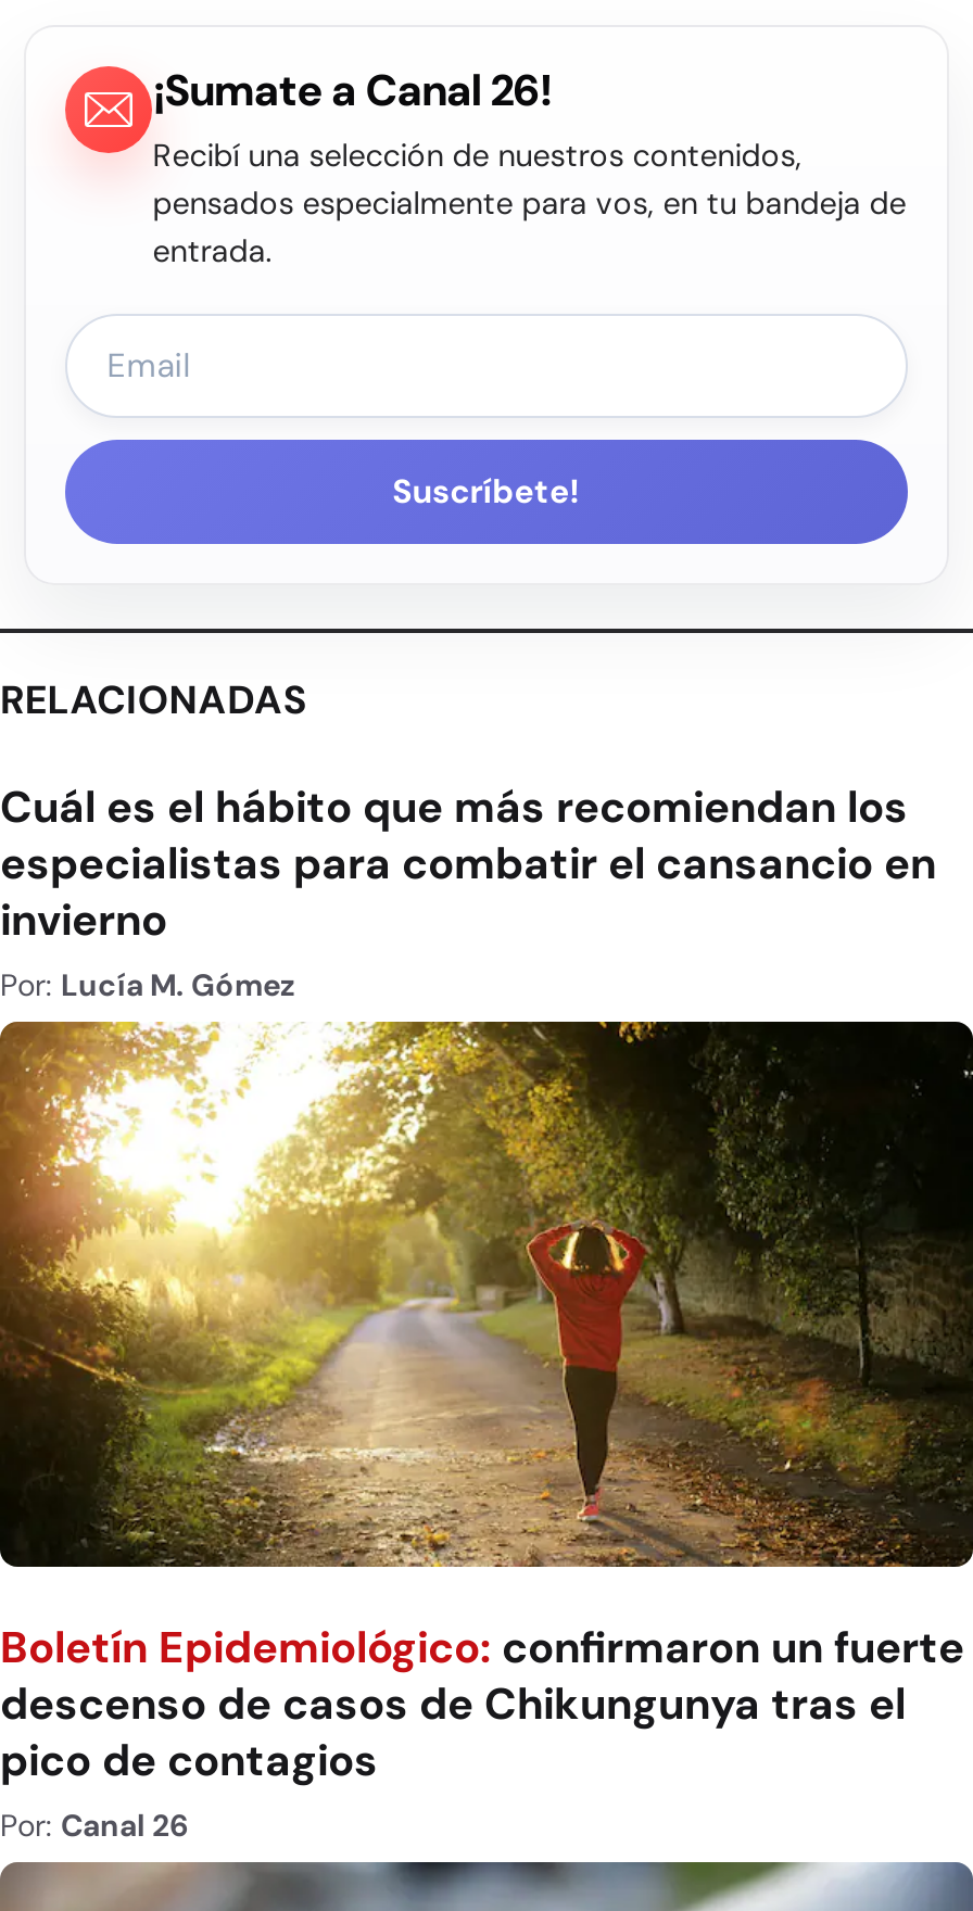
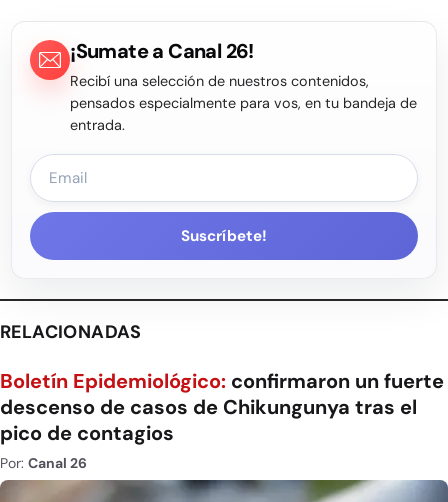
- Cuál es el hábito que más recomiendan los
- especialistas para combatir el cansancio en
- invierno
- Por: Lucía M. Gómez

- [image]
